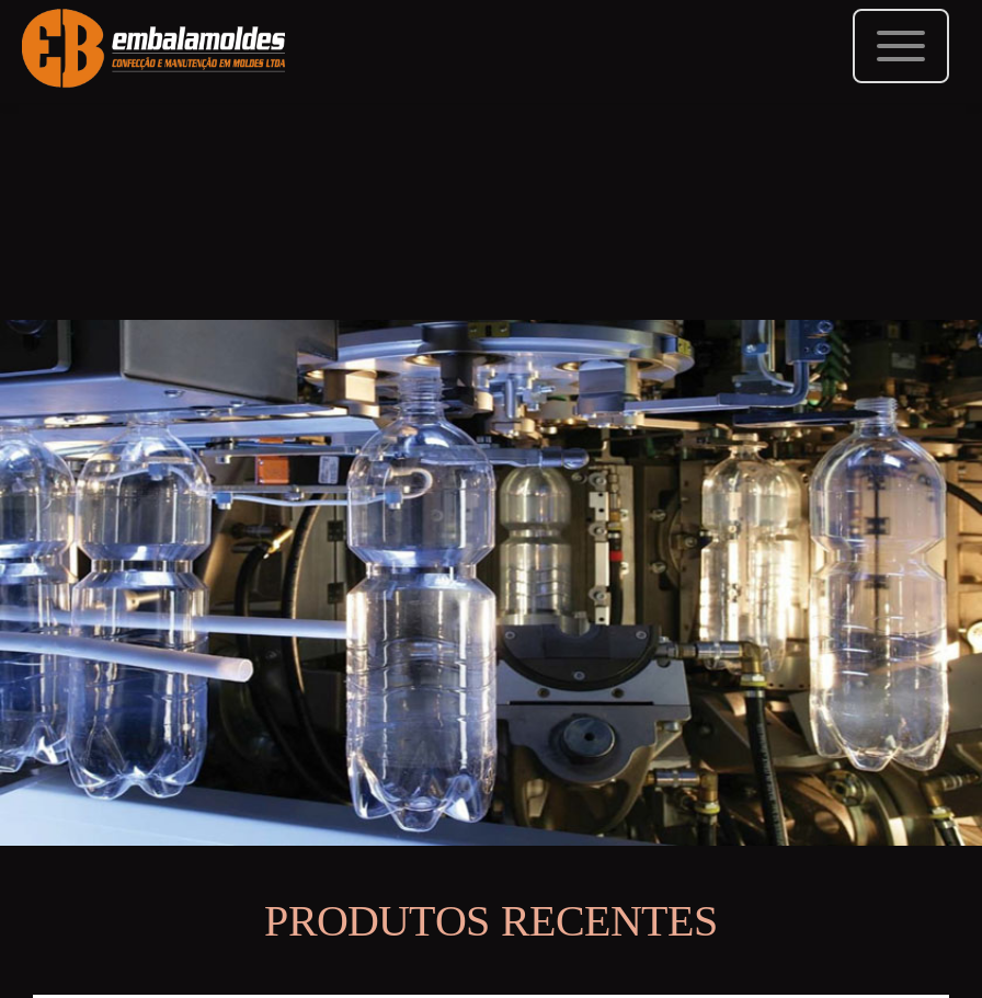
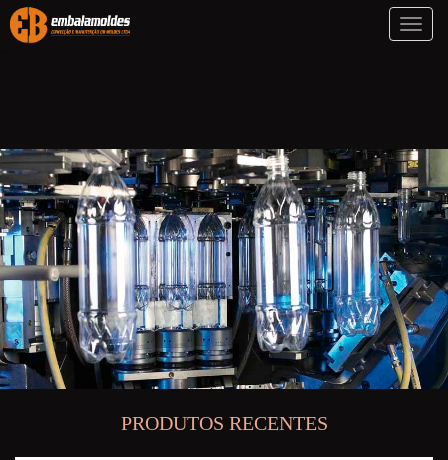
- [image]
+ [image]
